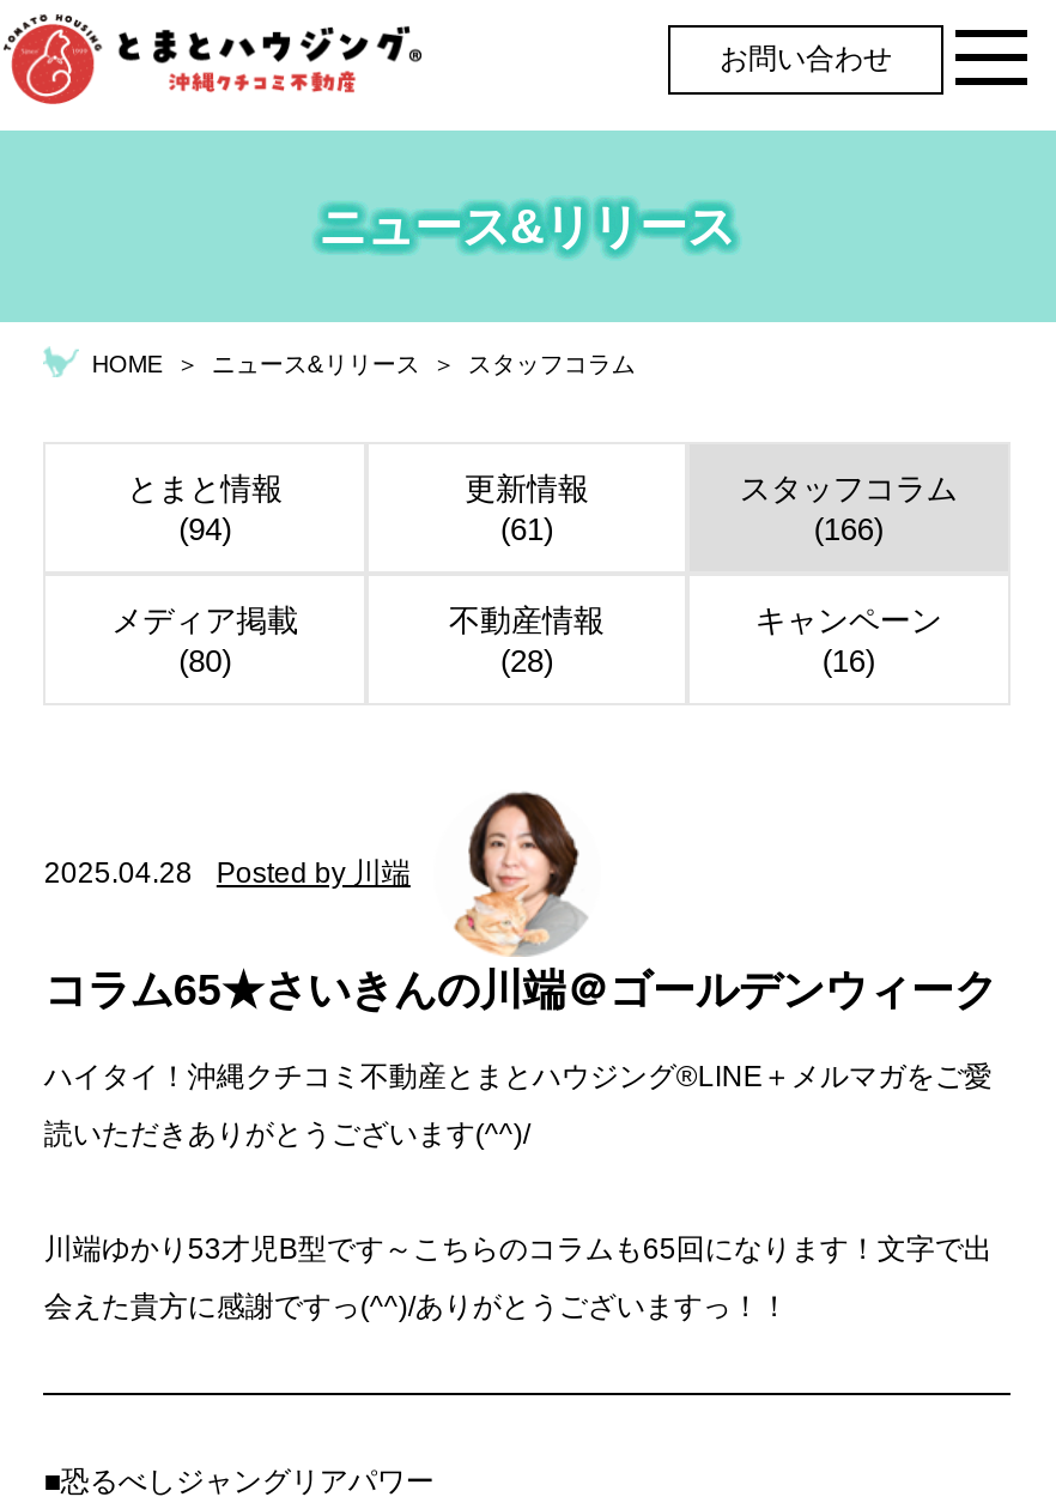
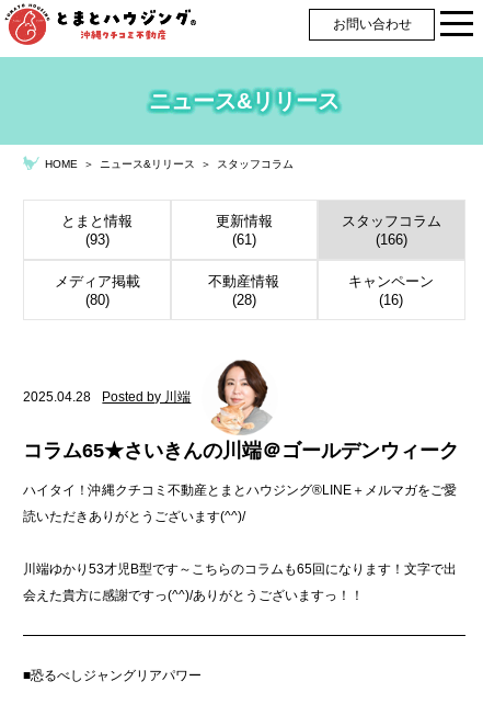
- (94)
+ (93)
